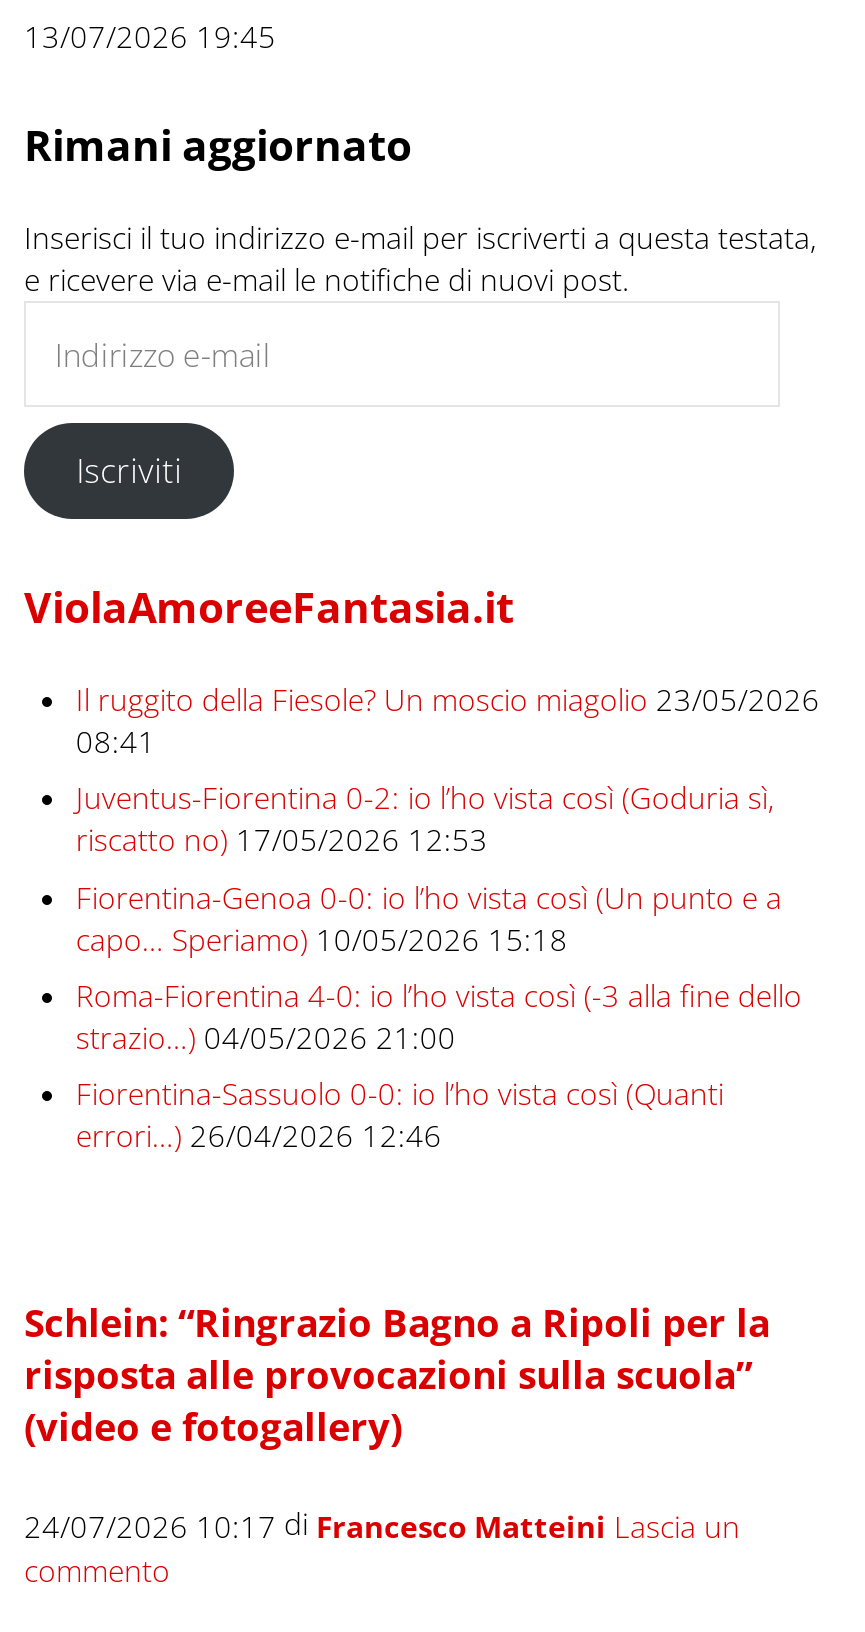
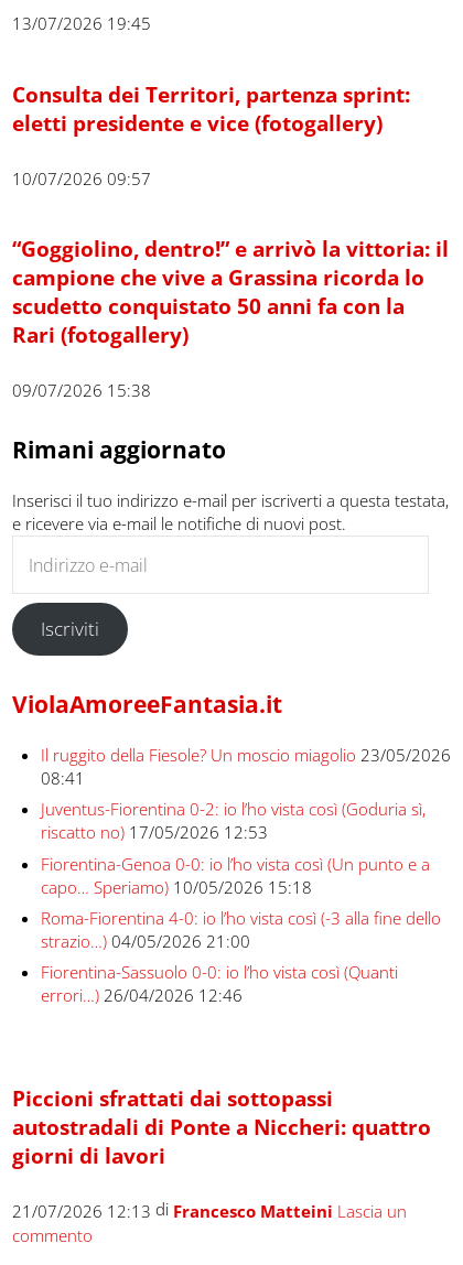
+ Consulta dei Territori, partenza sprint:
+ eletti presidente e vice (fotogallery)
+ 10/07/2026 09:57
+ “Goggiolino, dentro!” e arrivò la vittoria: il
+ campione che vive a Grassina ricorda lo
+ scudetto conquistato 50 anni fa con la
+ Rari (fotogallery)
+ 09/07/2026 15:38

- Schlein: “Ringrazio Bagno a Ripoli per la
- risposta alle provocazioni sulla scuola”
- (video e fotogallery)
+ Piccioni sfrattati dai sottopassi
+ autostradali di Ponte a Niccheri: quattro
+ giorni di lavori

- 24/07/2026 10:17 di Francesco Matteini Lascia un
+ 21/07/2026 12:13 di Francesco Matteini Lascia un
